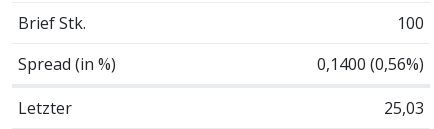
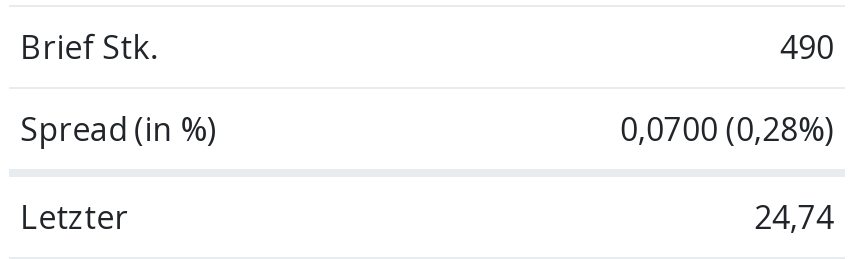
- 100
+ 490

- 0,1400 (0,56%)
+ 0,0700 (0,28%)

- 25,03
+ 24,74
